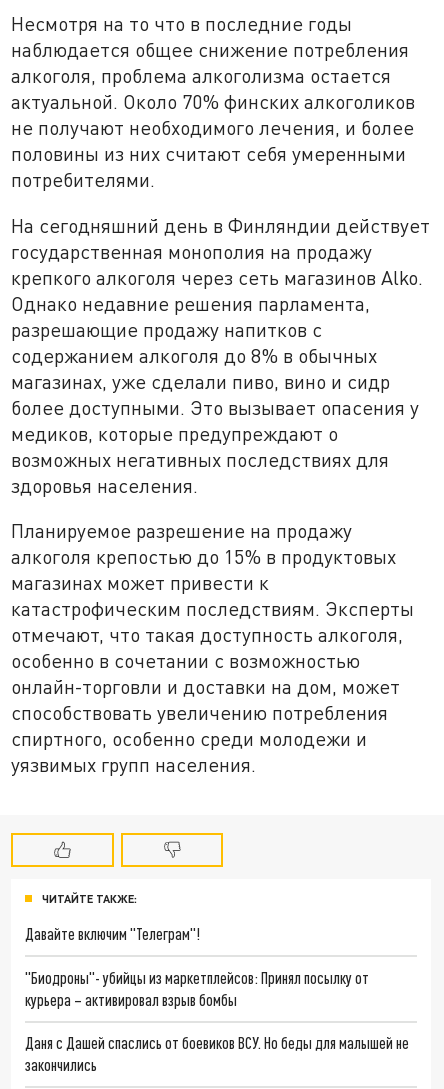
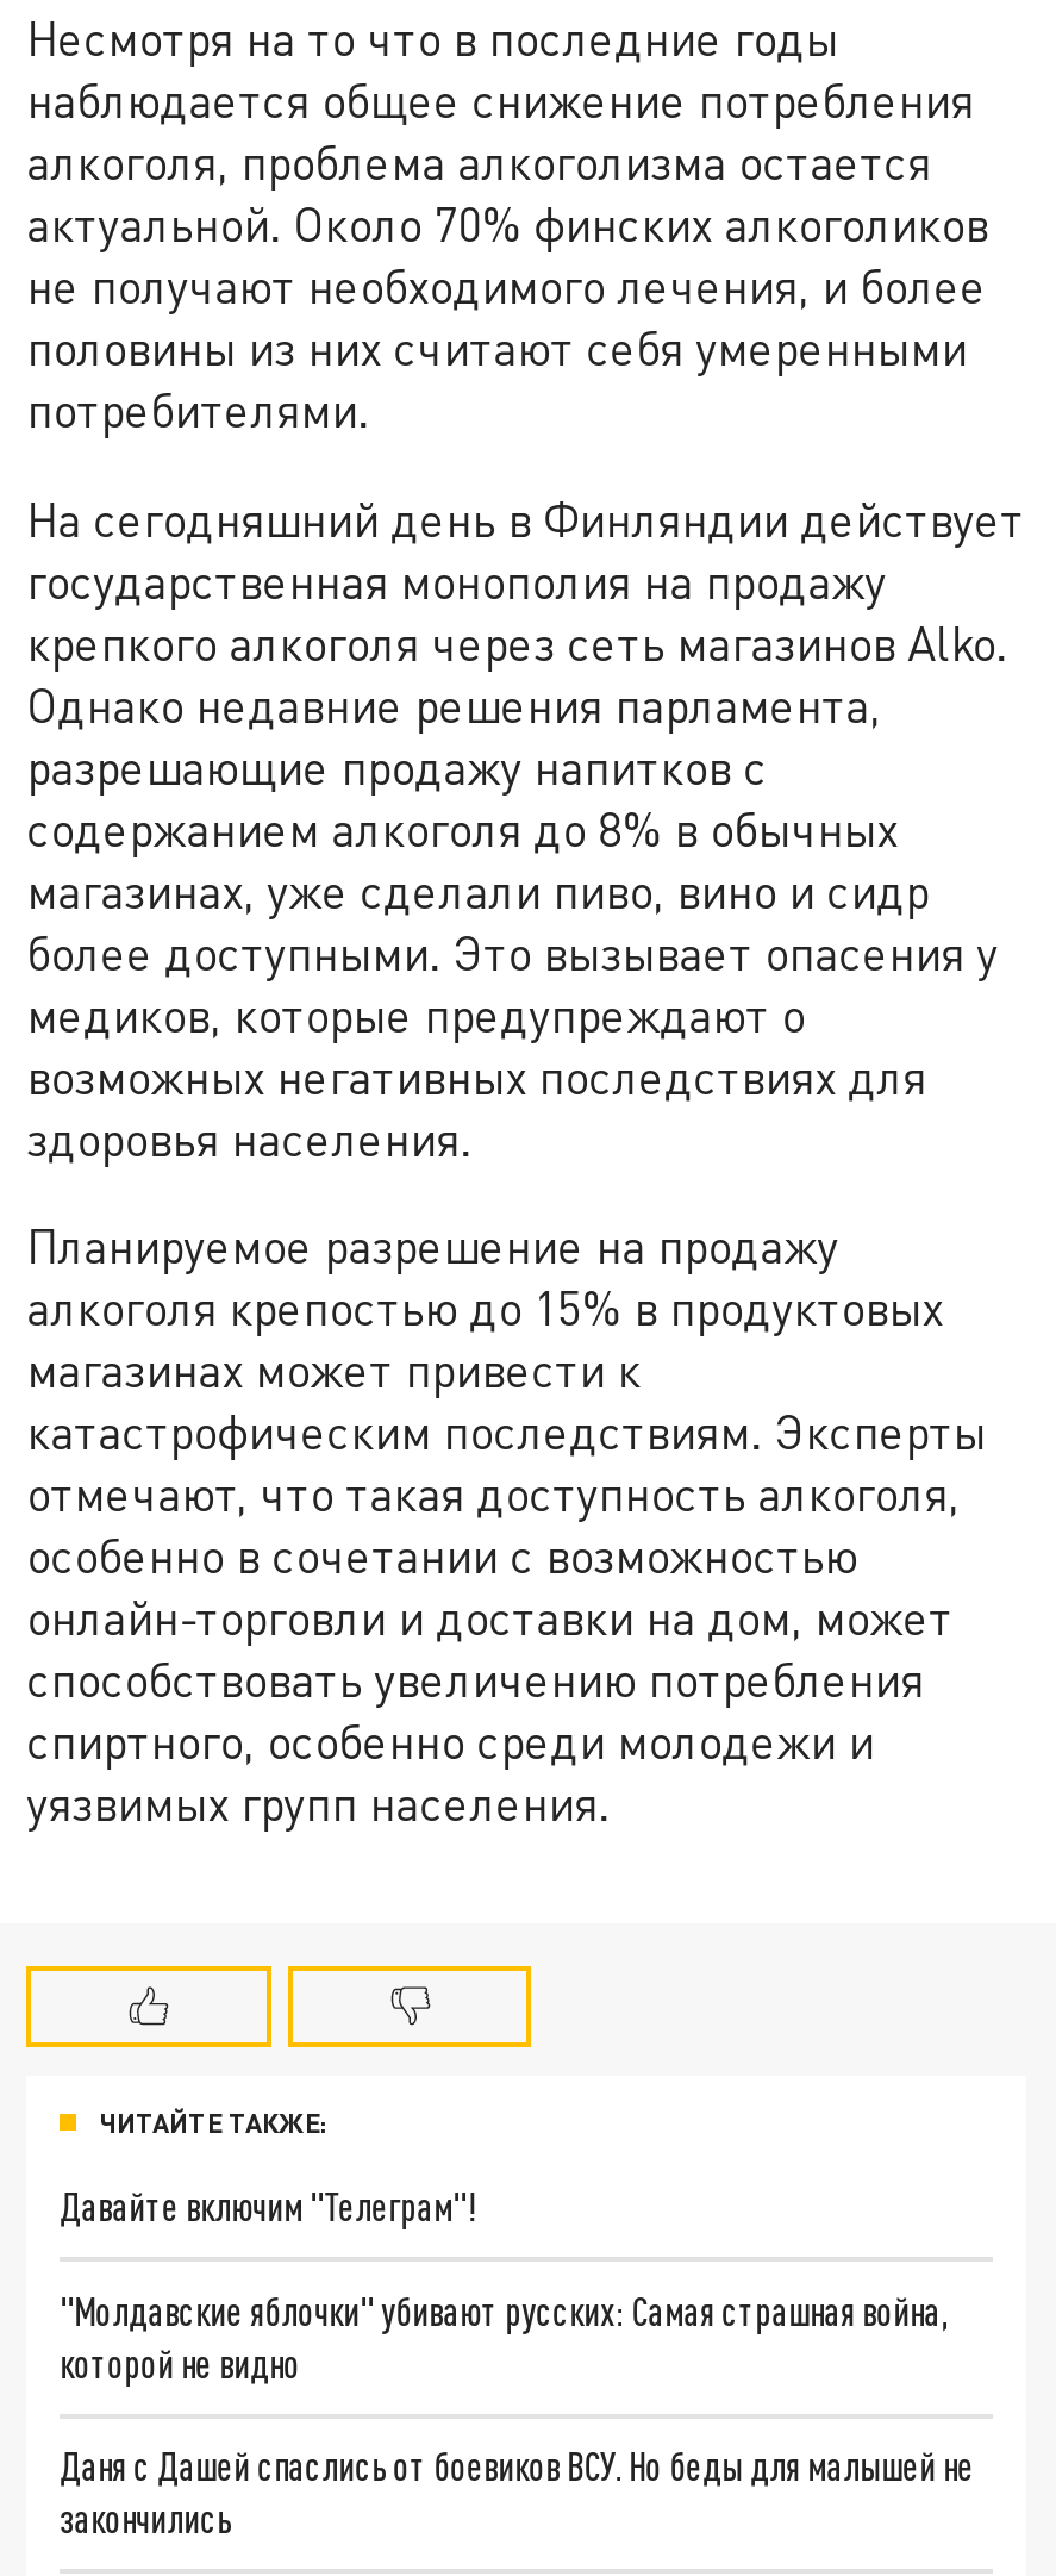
- "Биодроны"- убийцы из маркетплейсов: Принял посылку от
- курьера – активировал взрыв бомбы
+ "Молдавские яблочки" убивают русских: Самая страшная война,
+ которой не видно
